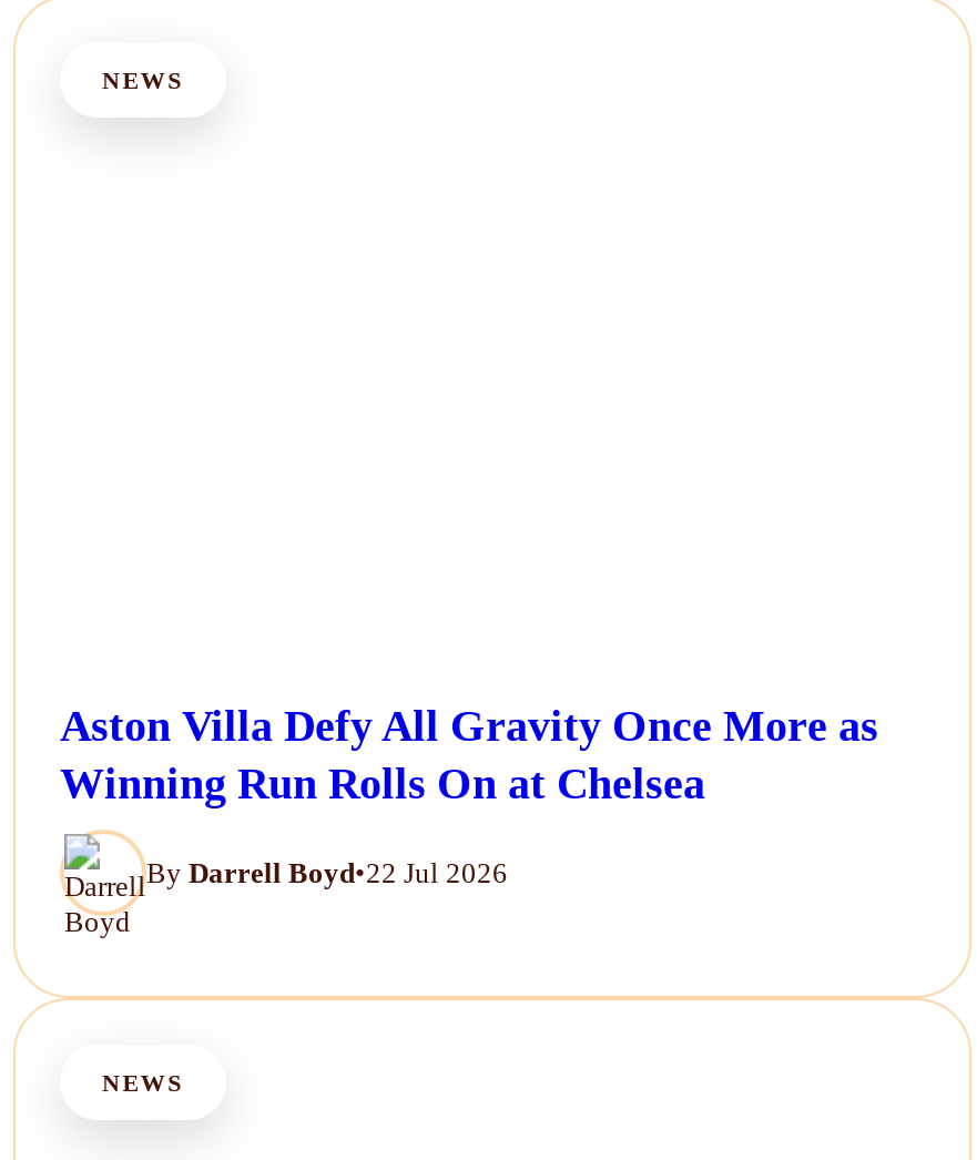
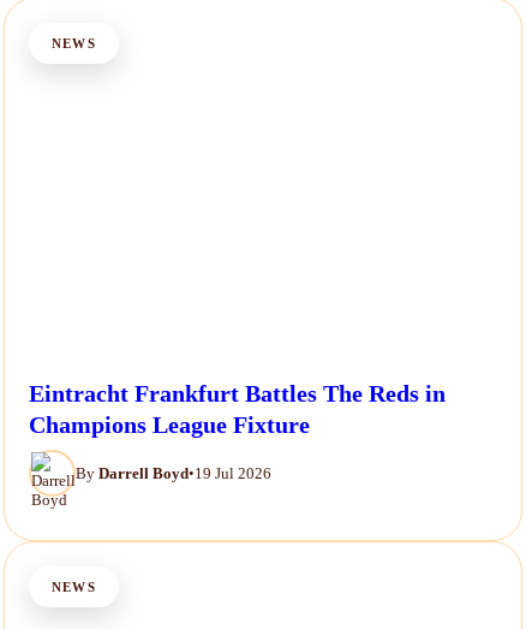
- Aston Villa Defy All Gravity Once More as
- Winning Run Rolls On at Chelsea
+ Eintracht Frankfurt Battles The Reds in
+ Champions League Fixture

- By Darrell Boyd•22 Jul 2026
+ By Darrell Boyd•19 Jul 2026
